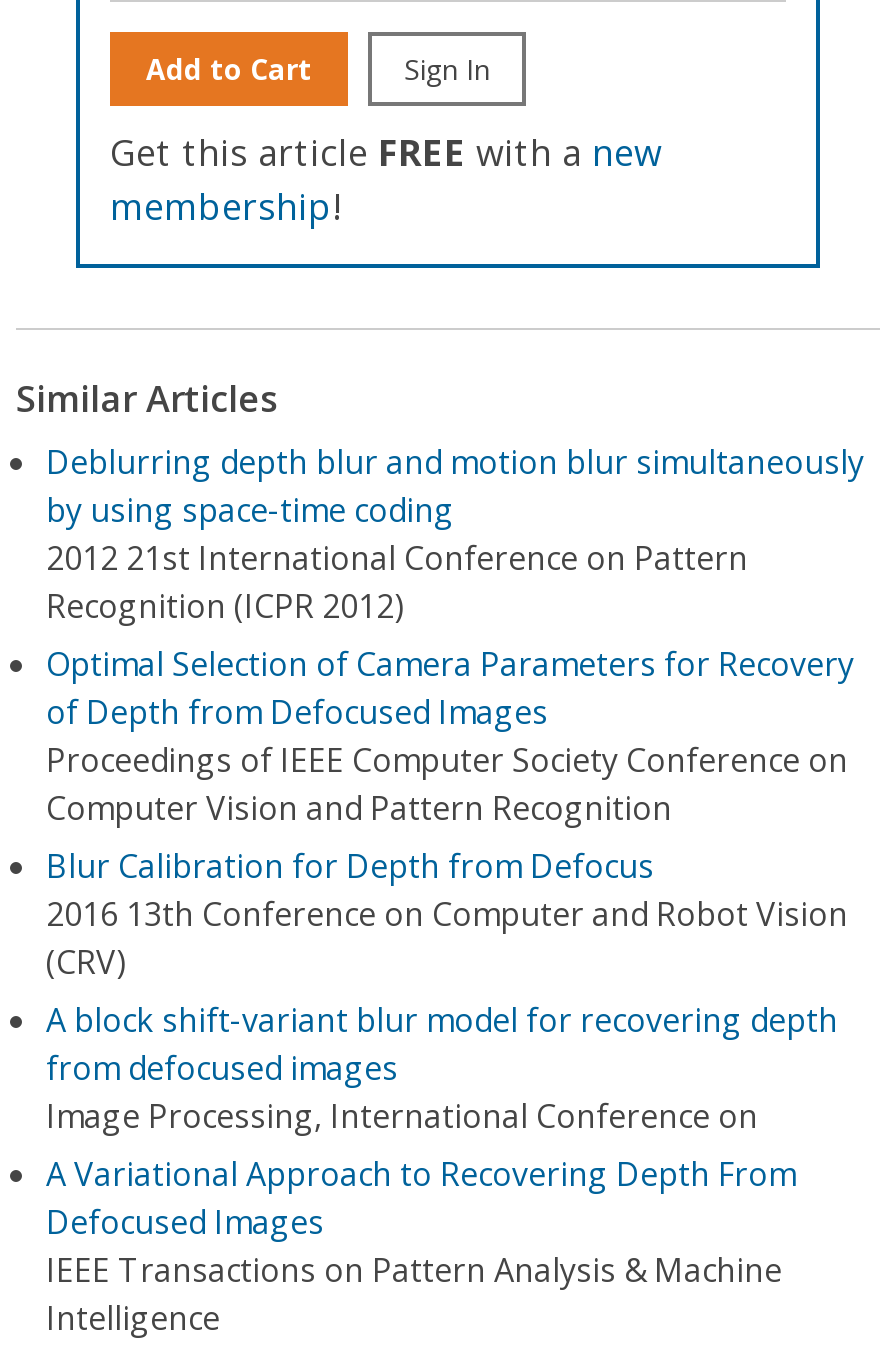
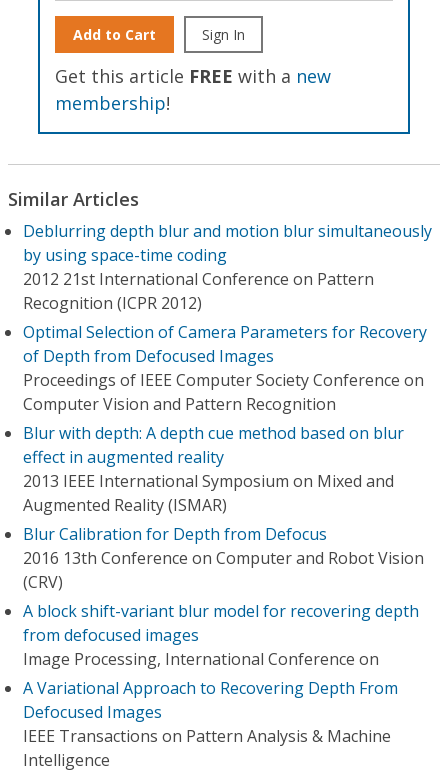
+ Blur with depth: A depth cue method based on blur
+ effect in augmented reality
+ 2013 IEEE International Symposium on Mixed and
+ Augmented Reality (ISMAR)
